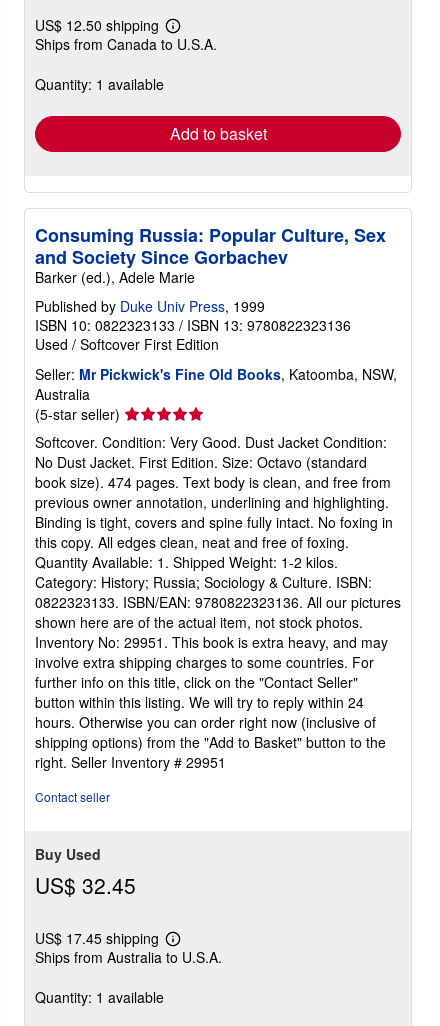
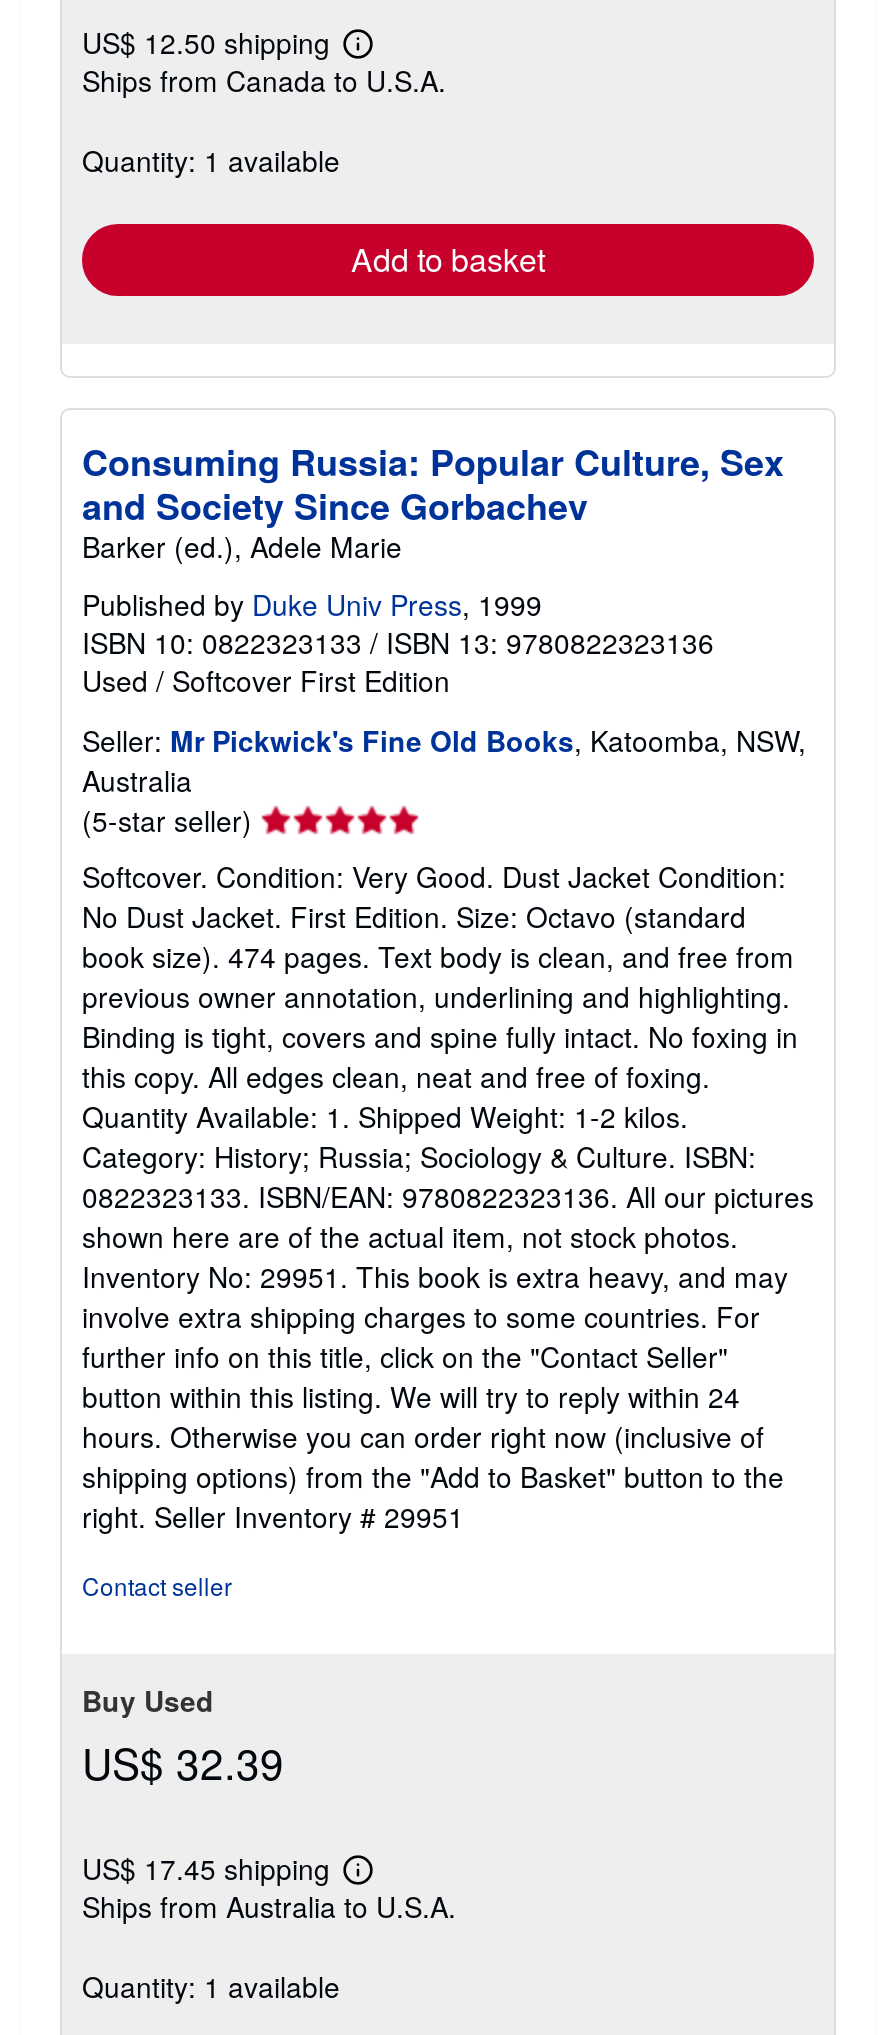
- US$ 32.45
+ US$ 32.39
